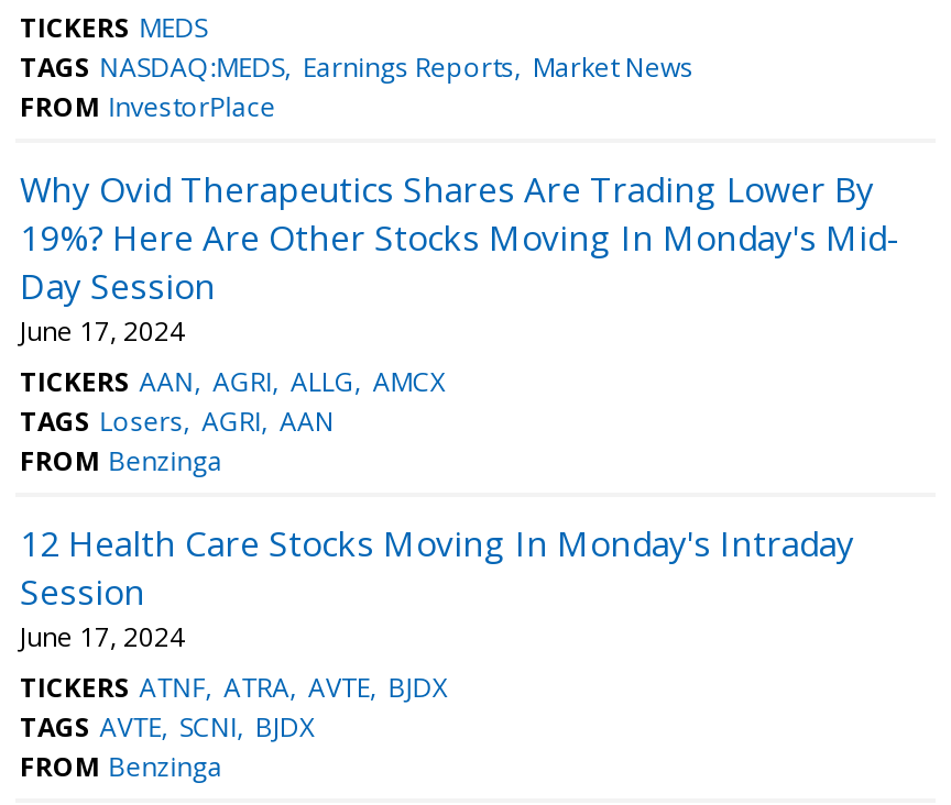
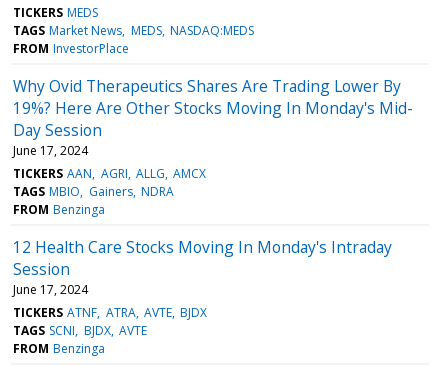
- TAGS NASDAQ:MEDS Earnings Reports Market News
+ TAGS Market News MEDS NASDAQ:MEDS

- TAGS Losers AGRI AAN
+ TAGS MBIO Gainers NDRA

- TAGS AVTE SCNI BJDX
+ TAGS SCNI BJDX AVTE
